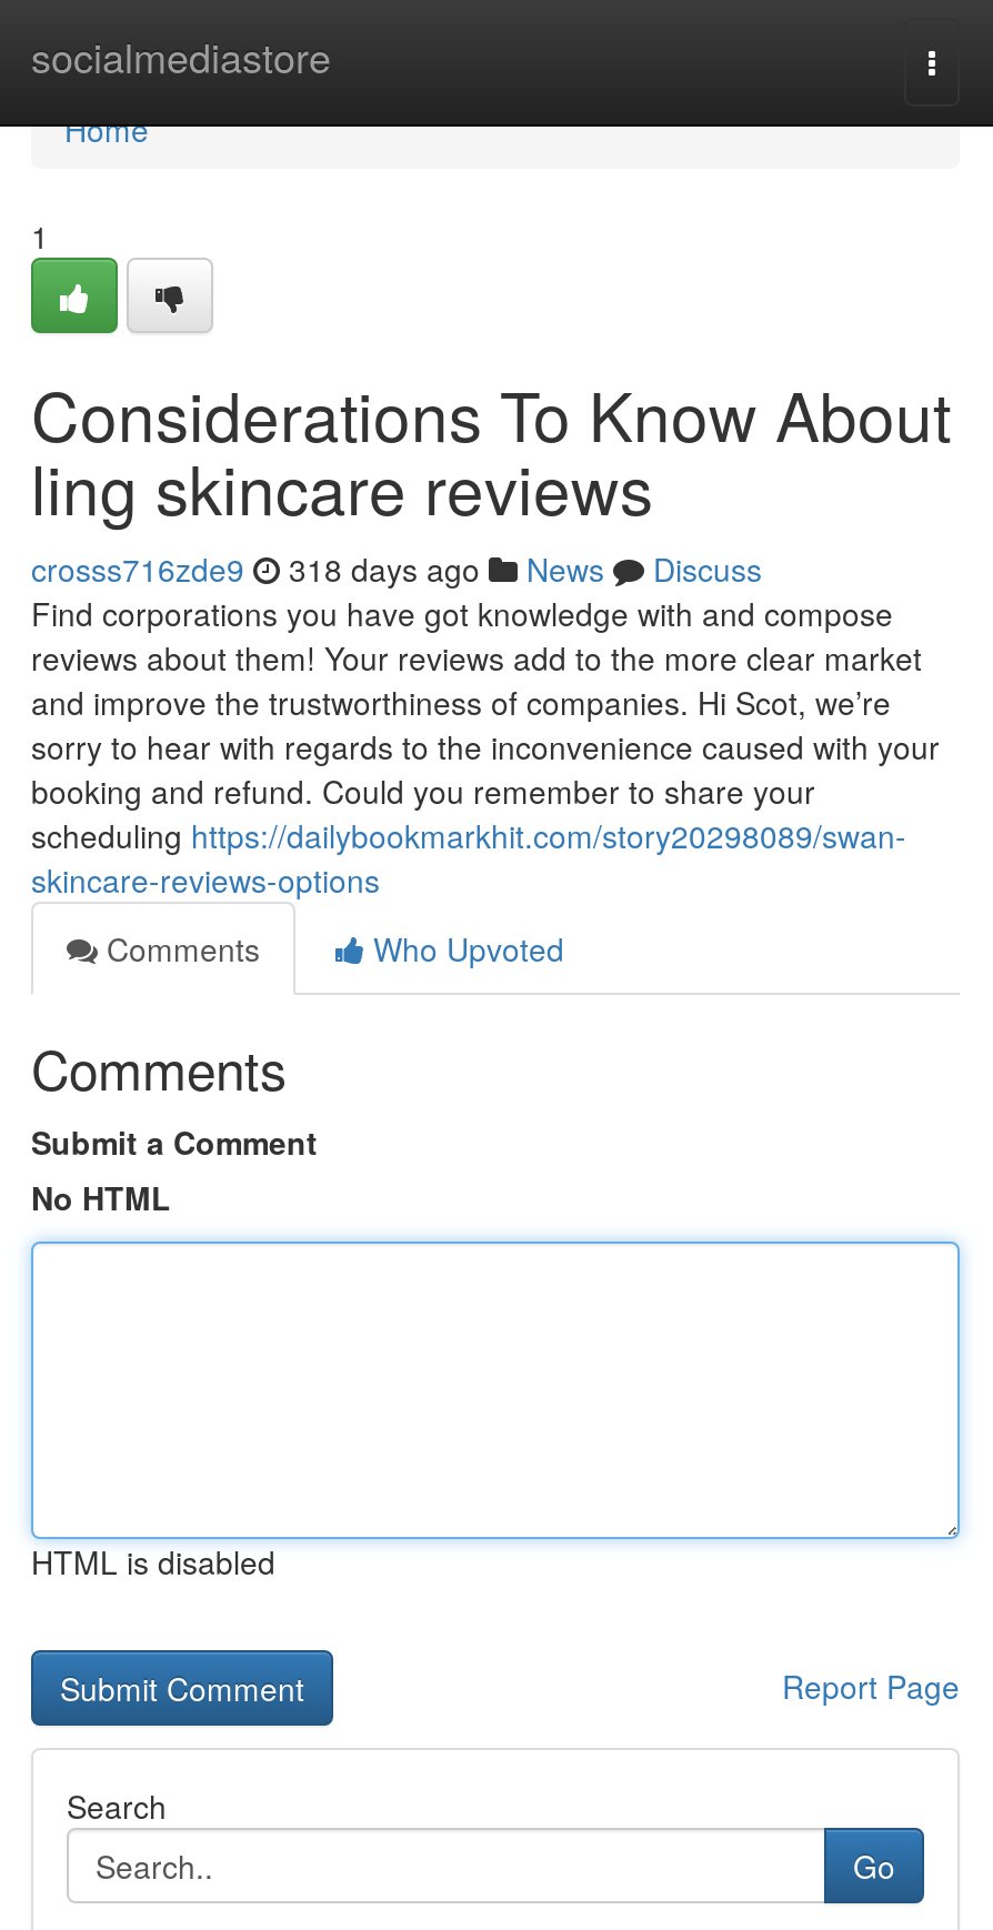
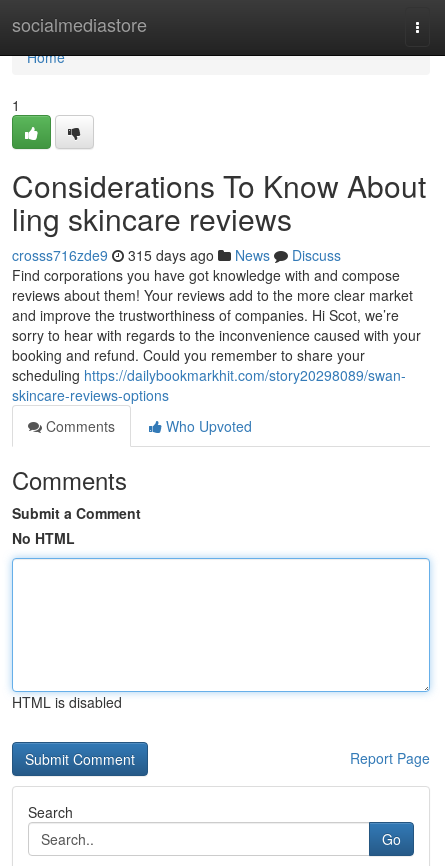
- crosss716zde9 318 days ago News Discuss
+ crosss716zde9 315 days ago News Discuss
